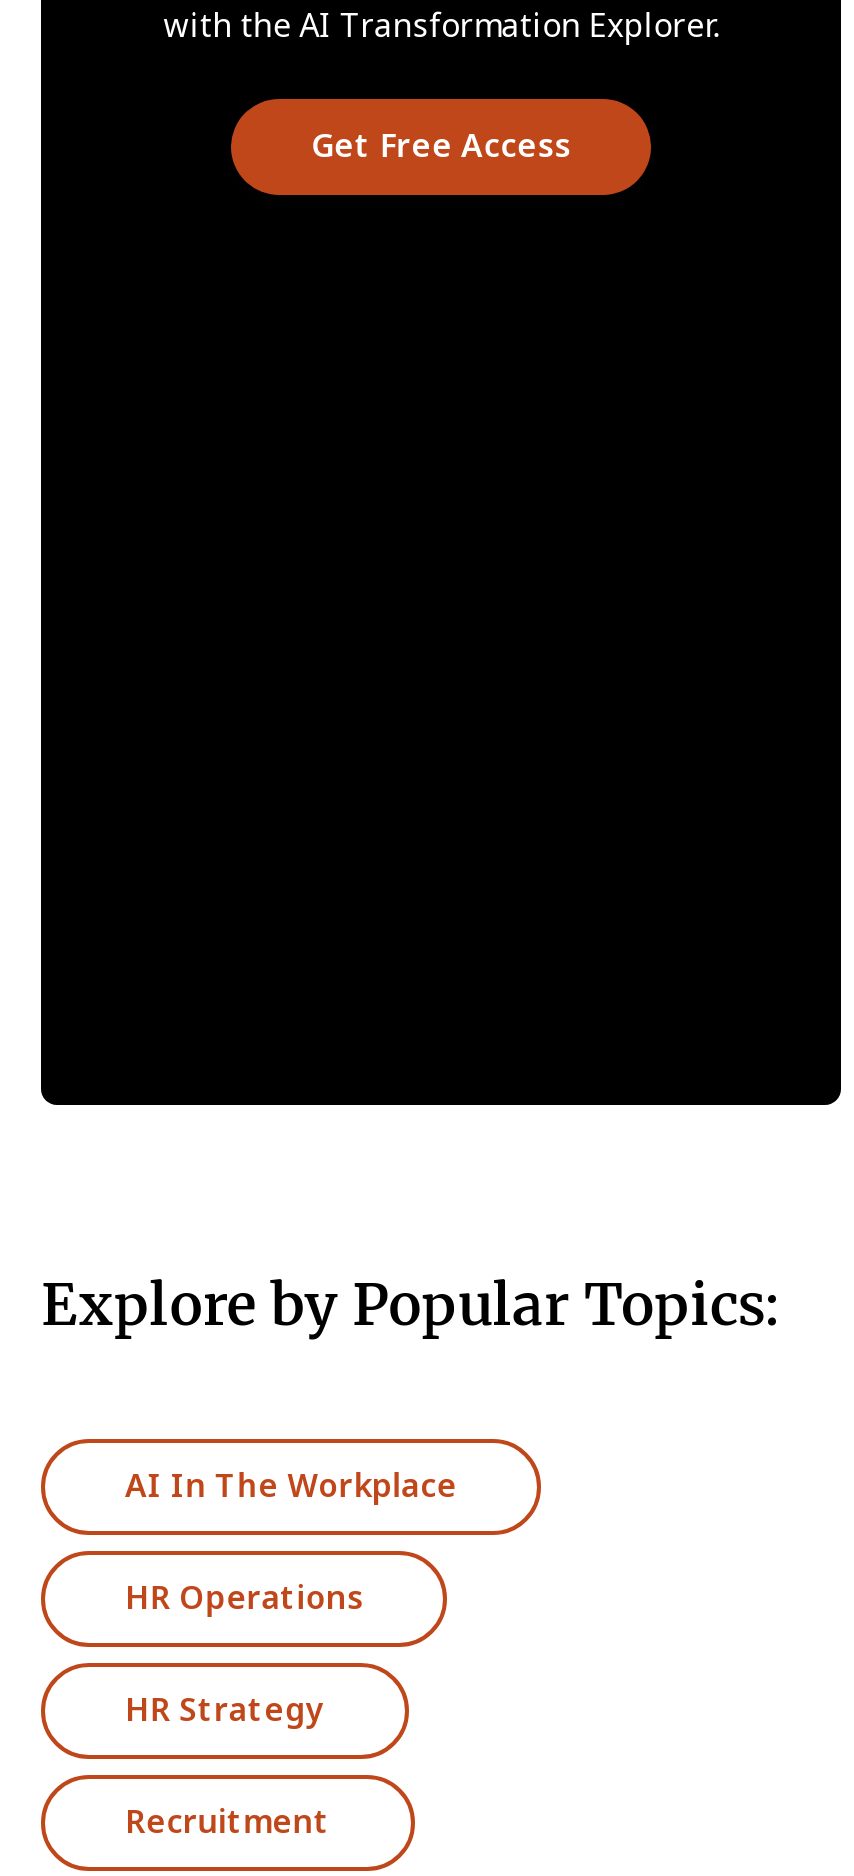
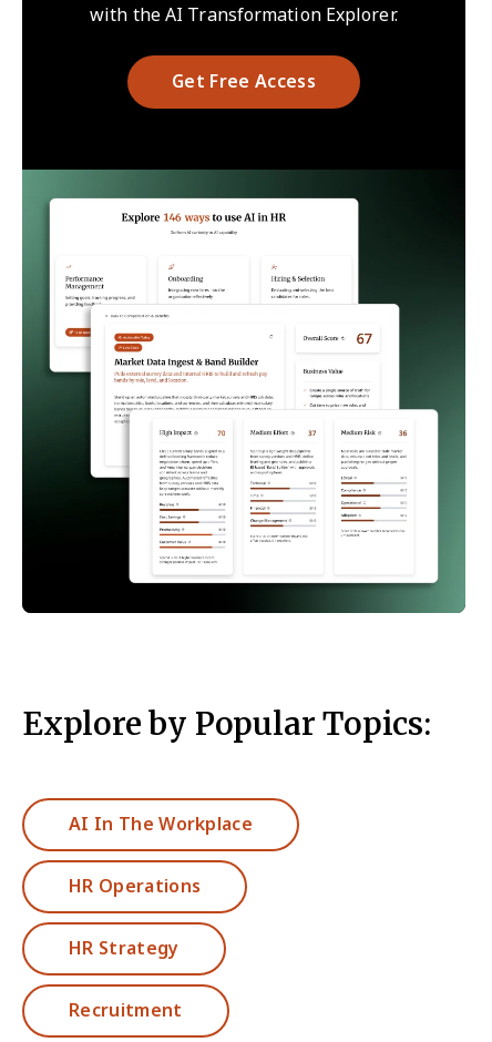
+ [image]
